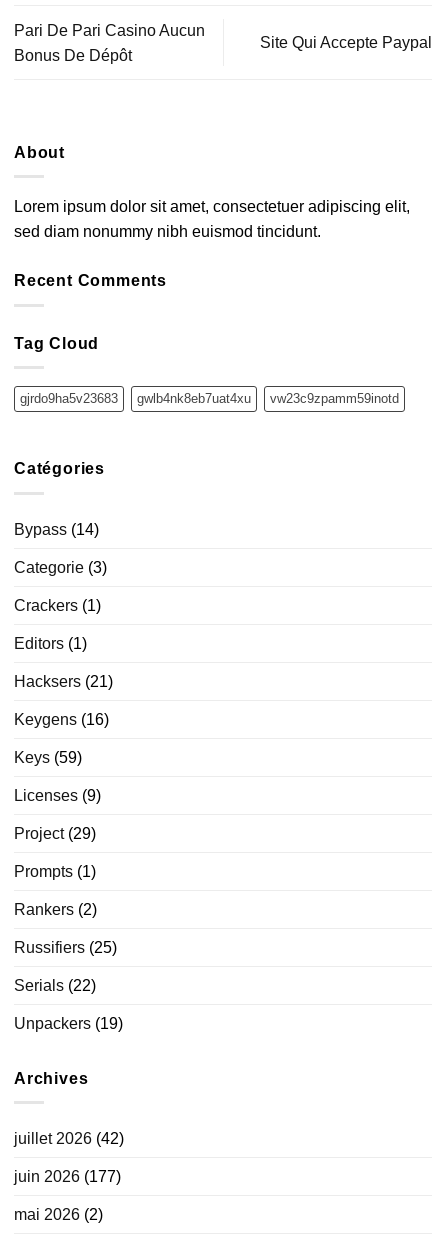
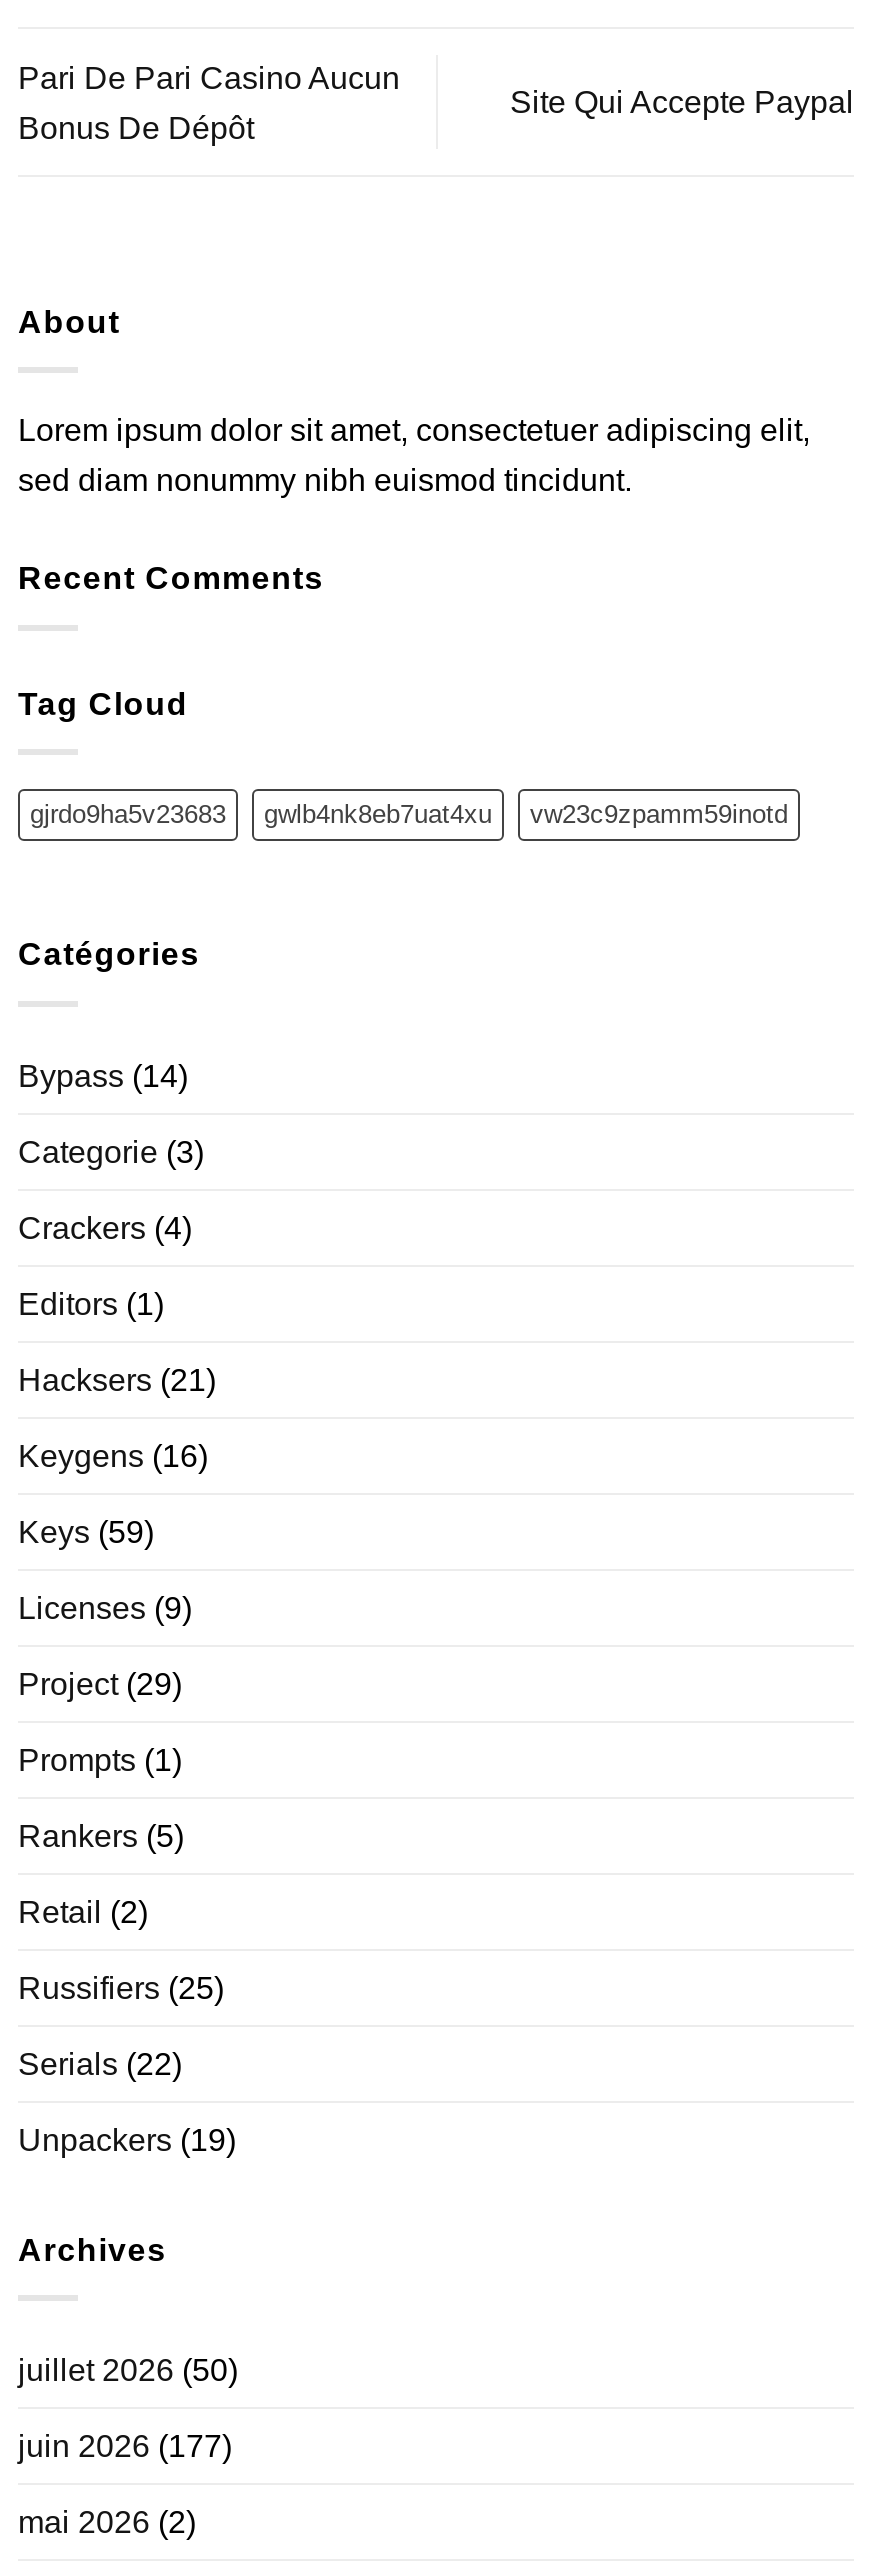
- Crackers (1)
+ Crackers (4)

- Rankers (2)
+ Rankers (5)
+ Retail (2)

- juillet 2026 (42)
+ juillet 2026 (50)
